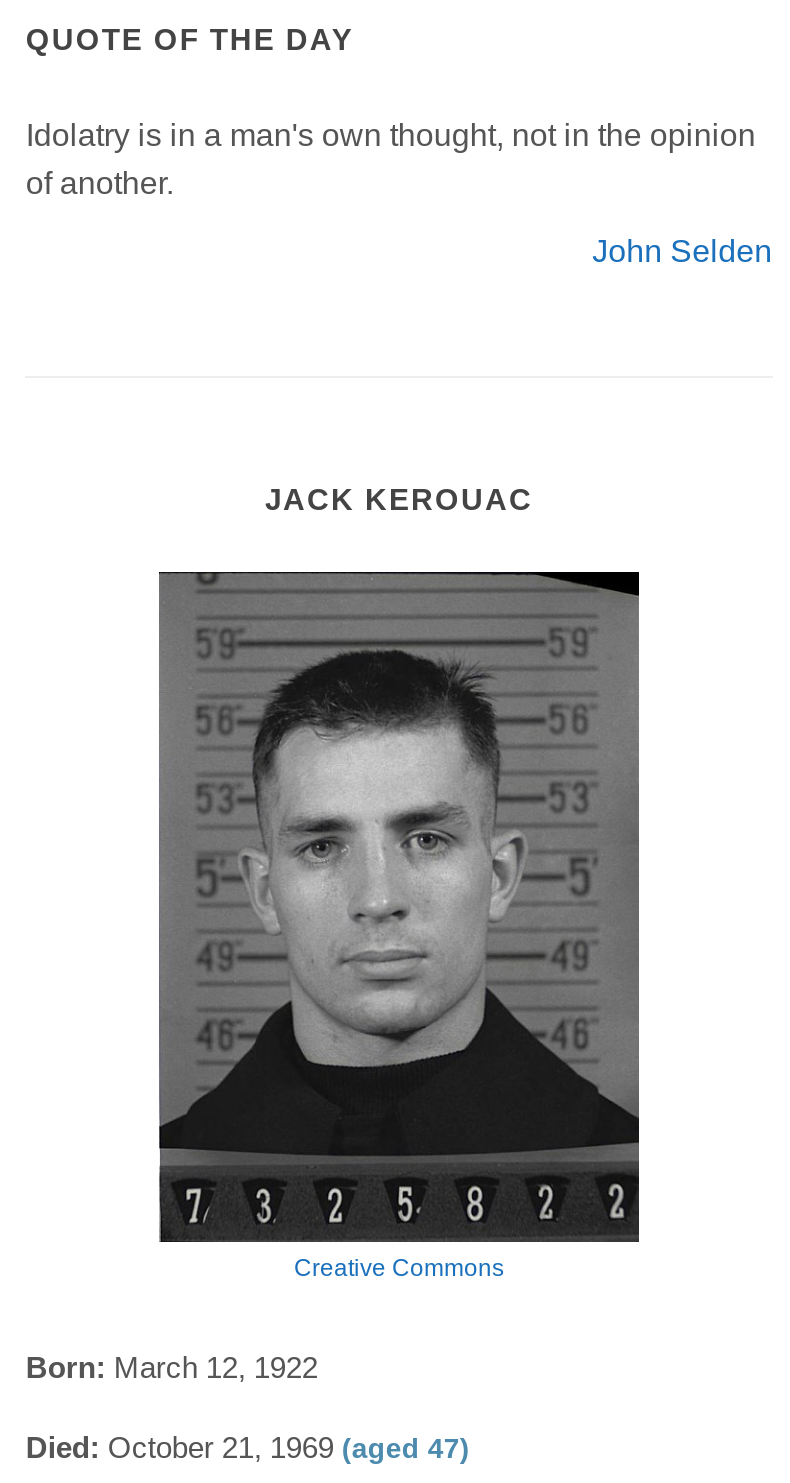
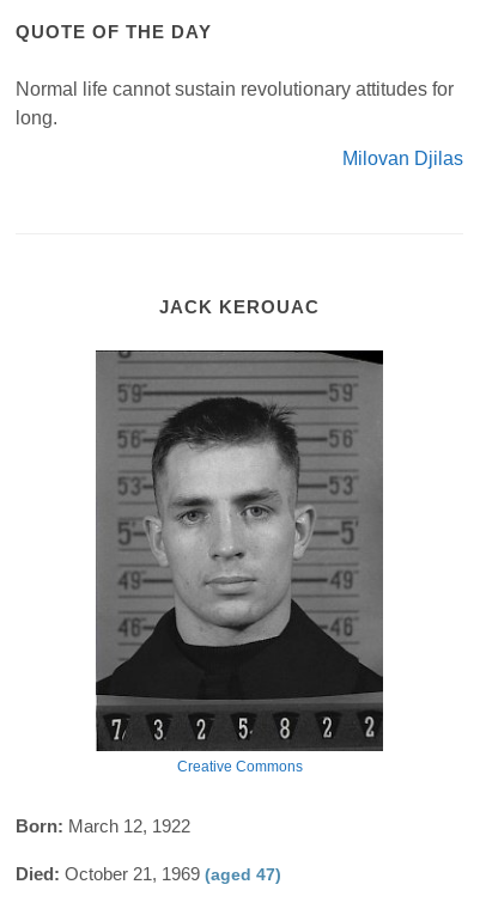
- Idolatry is in a man's own thought, not in the opinion
- of another.
+ Normal life cannot sustain revolutionary attitudes for
+ long.

- John Selden
+ Milovan Djilas
